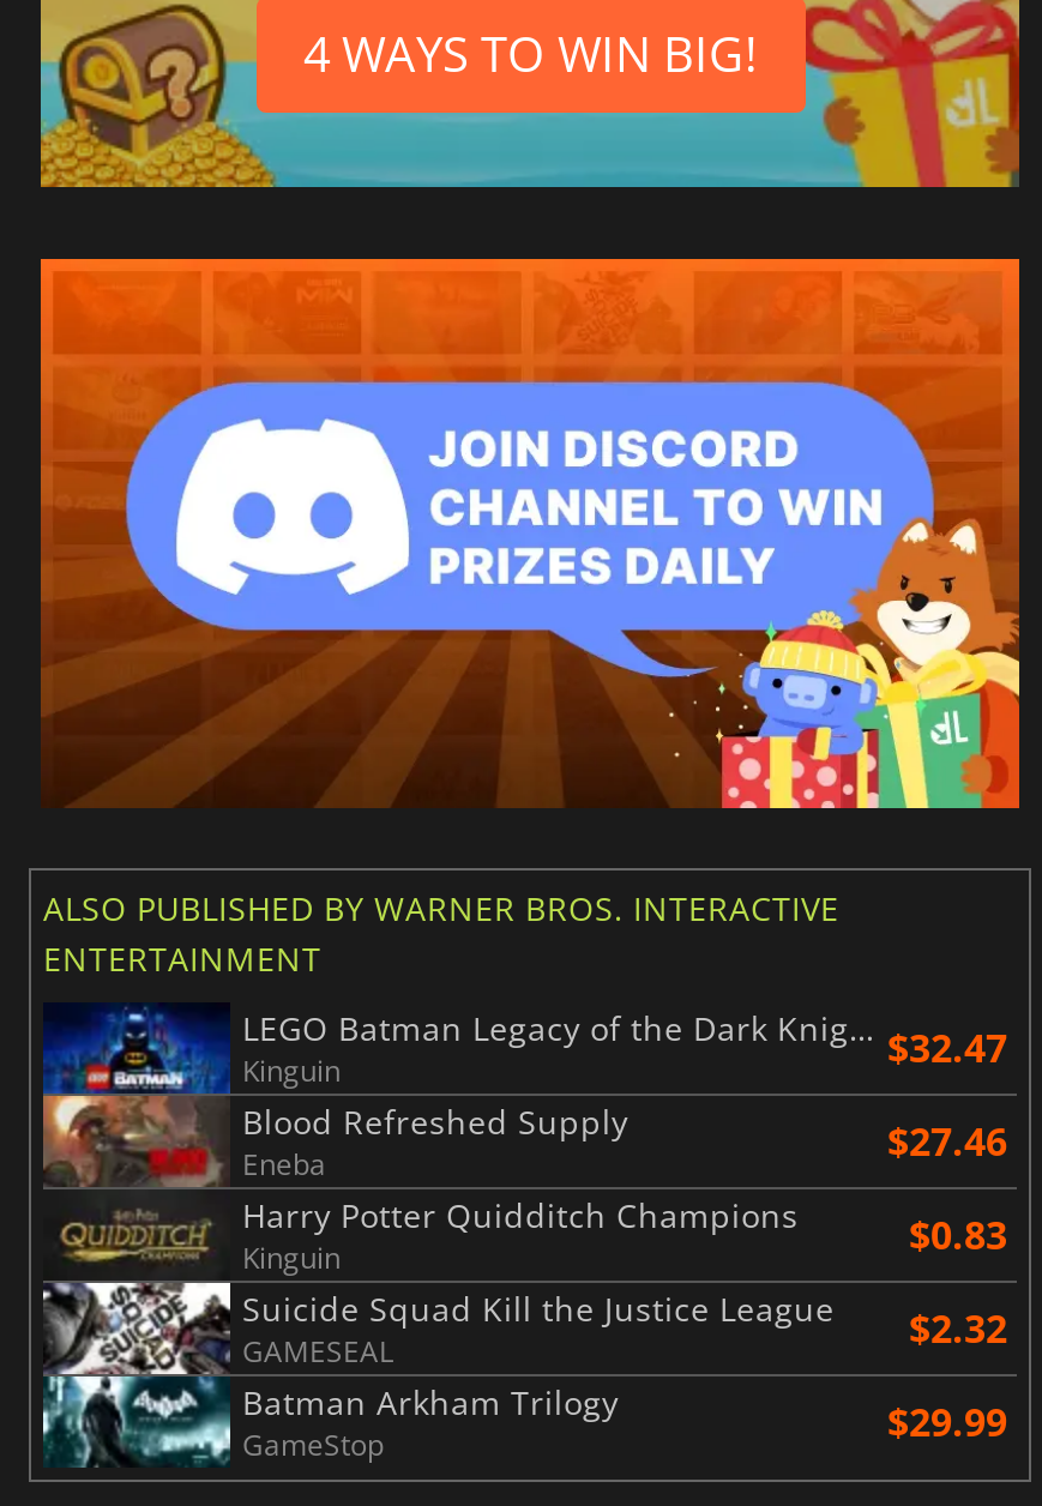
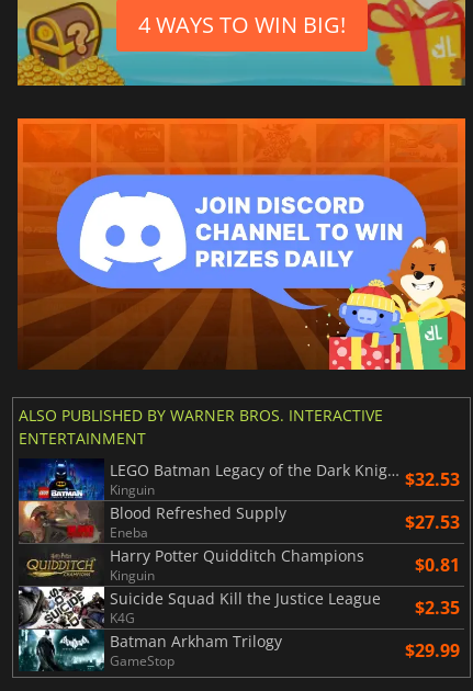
- $32.47
+ $32.53

- $27.46
+ $27.53

- $0.83
+ $0.81

- GAMESEAL
- $2.32
+ K4G
+ $2.35
